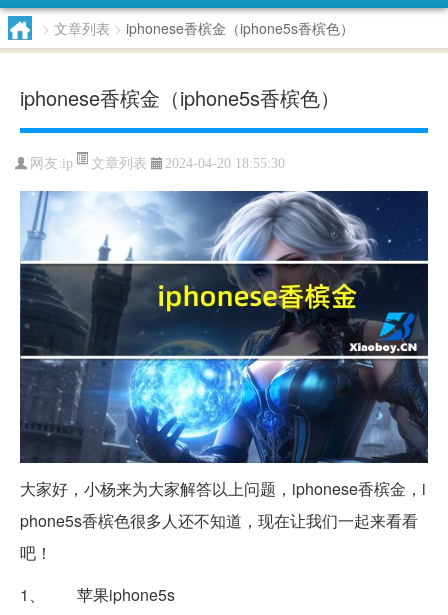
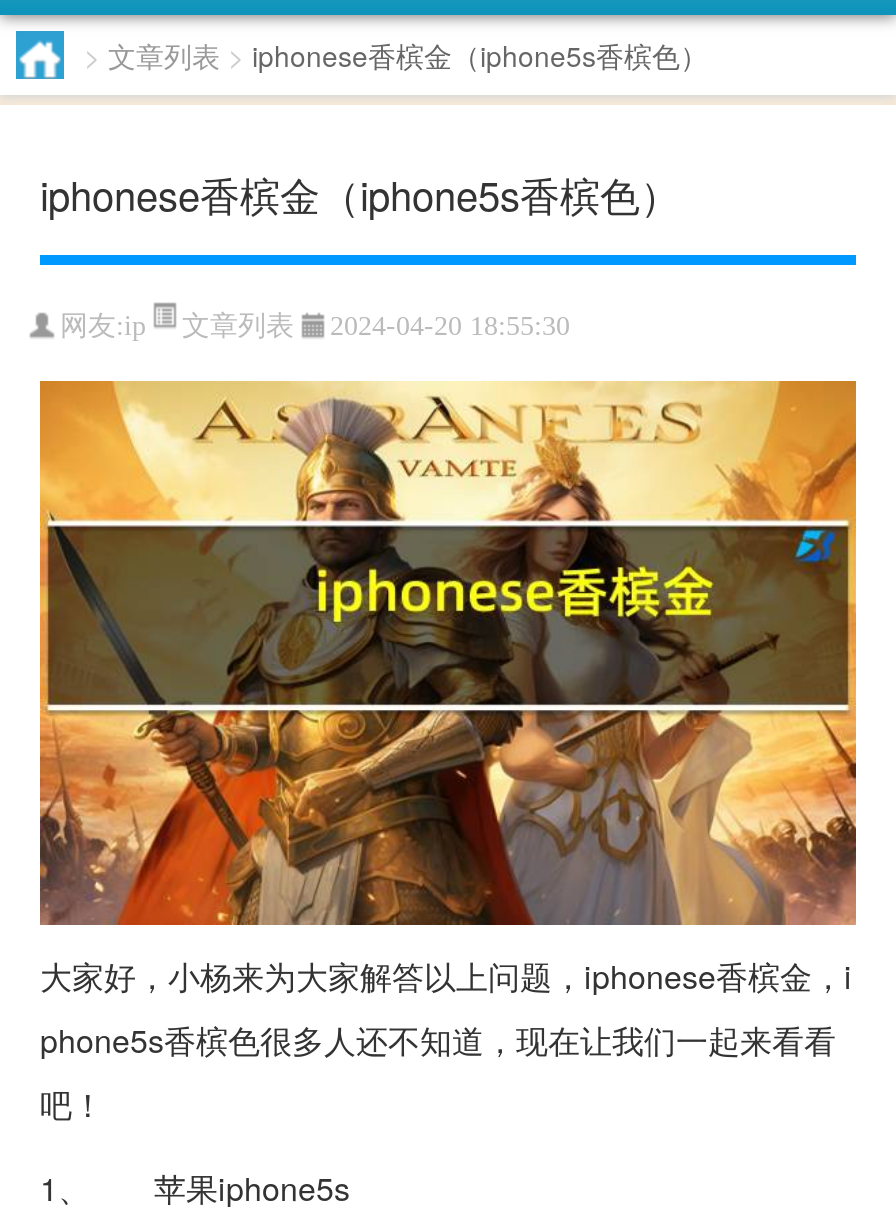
- [image]
+ [image]
